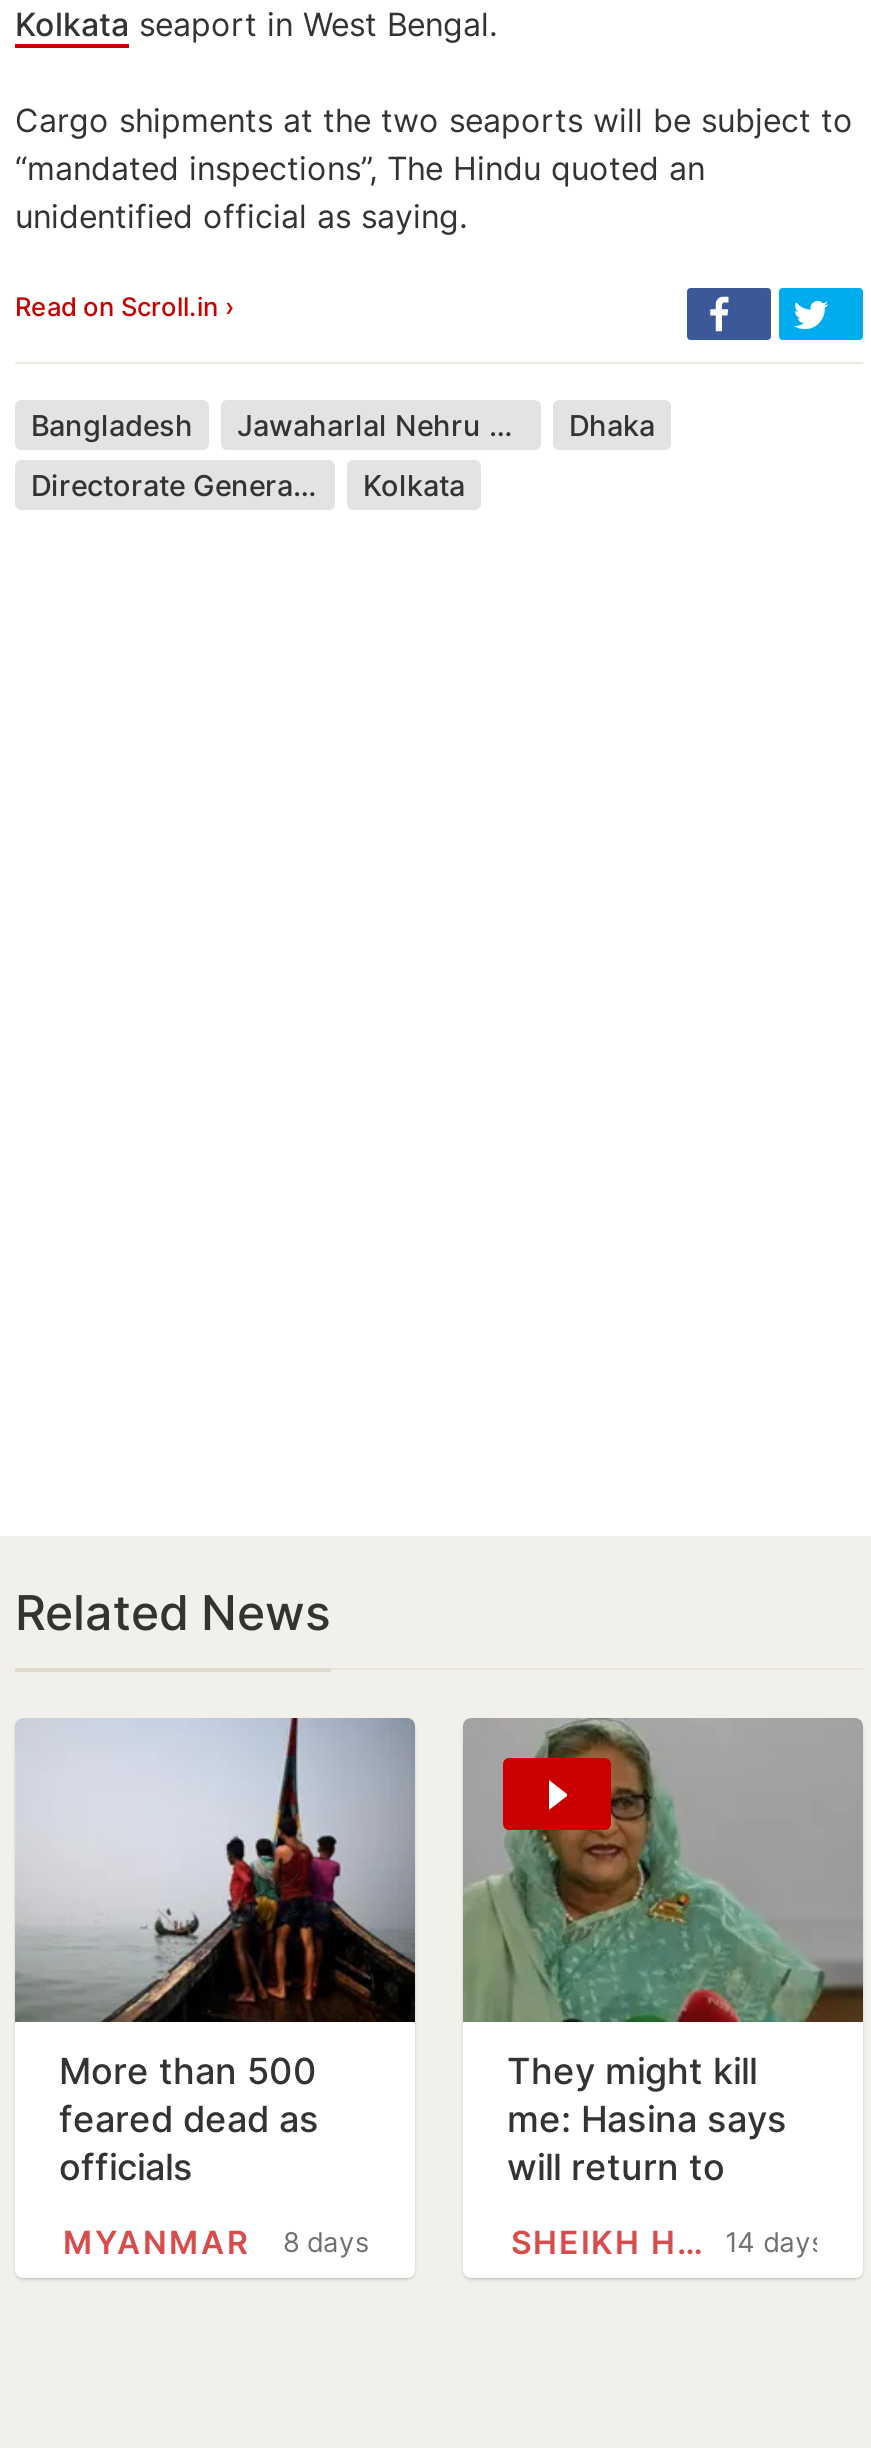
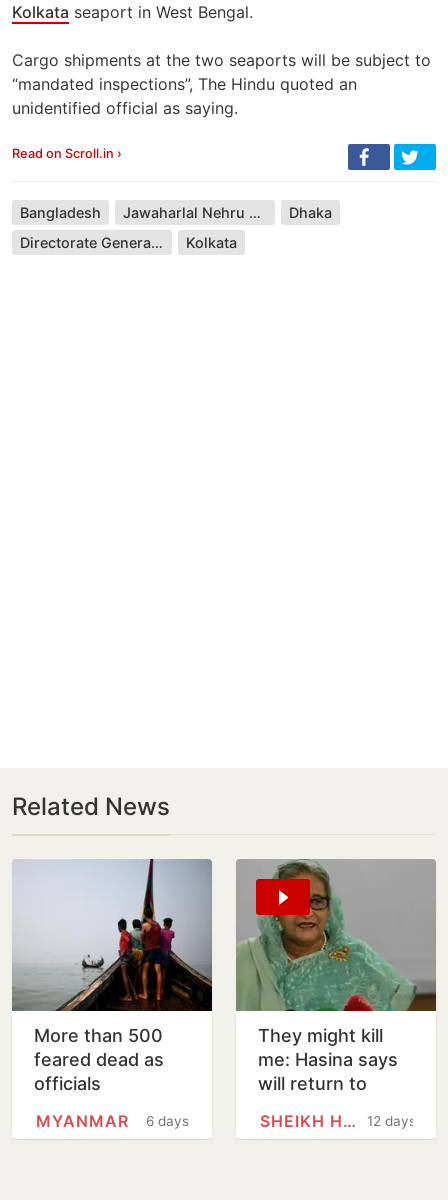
- 8 days
+ 6 days

- 14 days
+ 12 days
